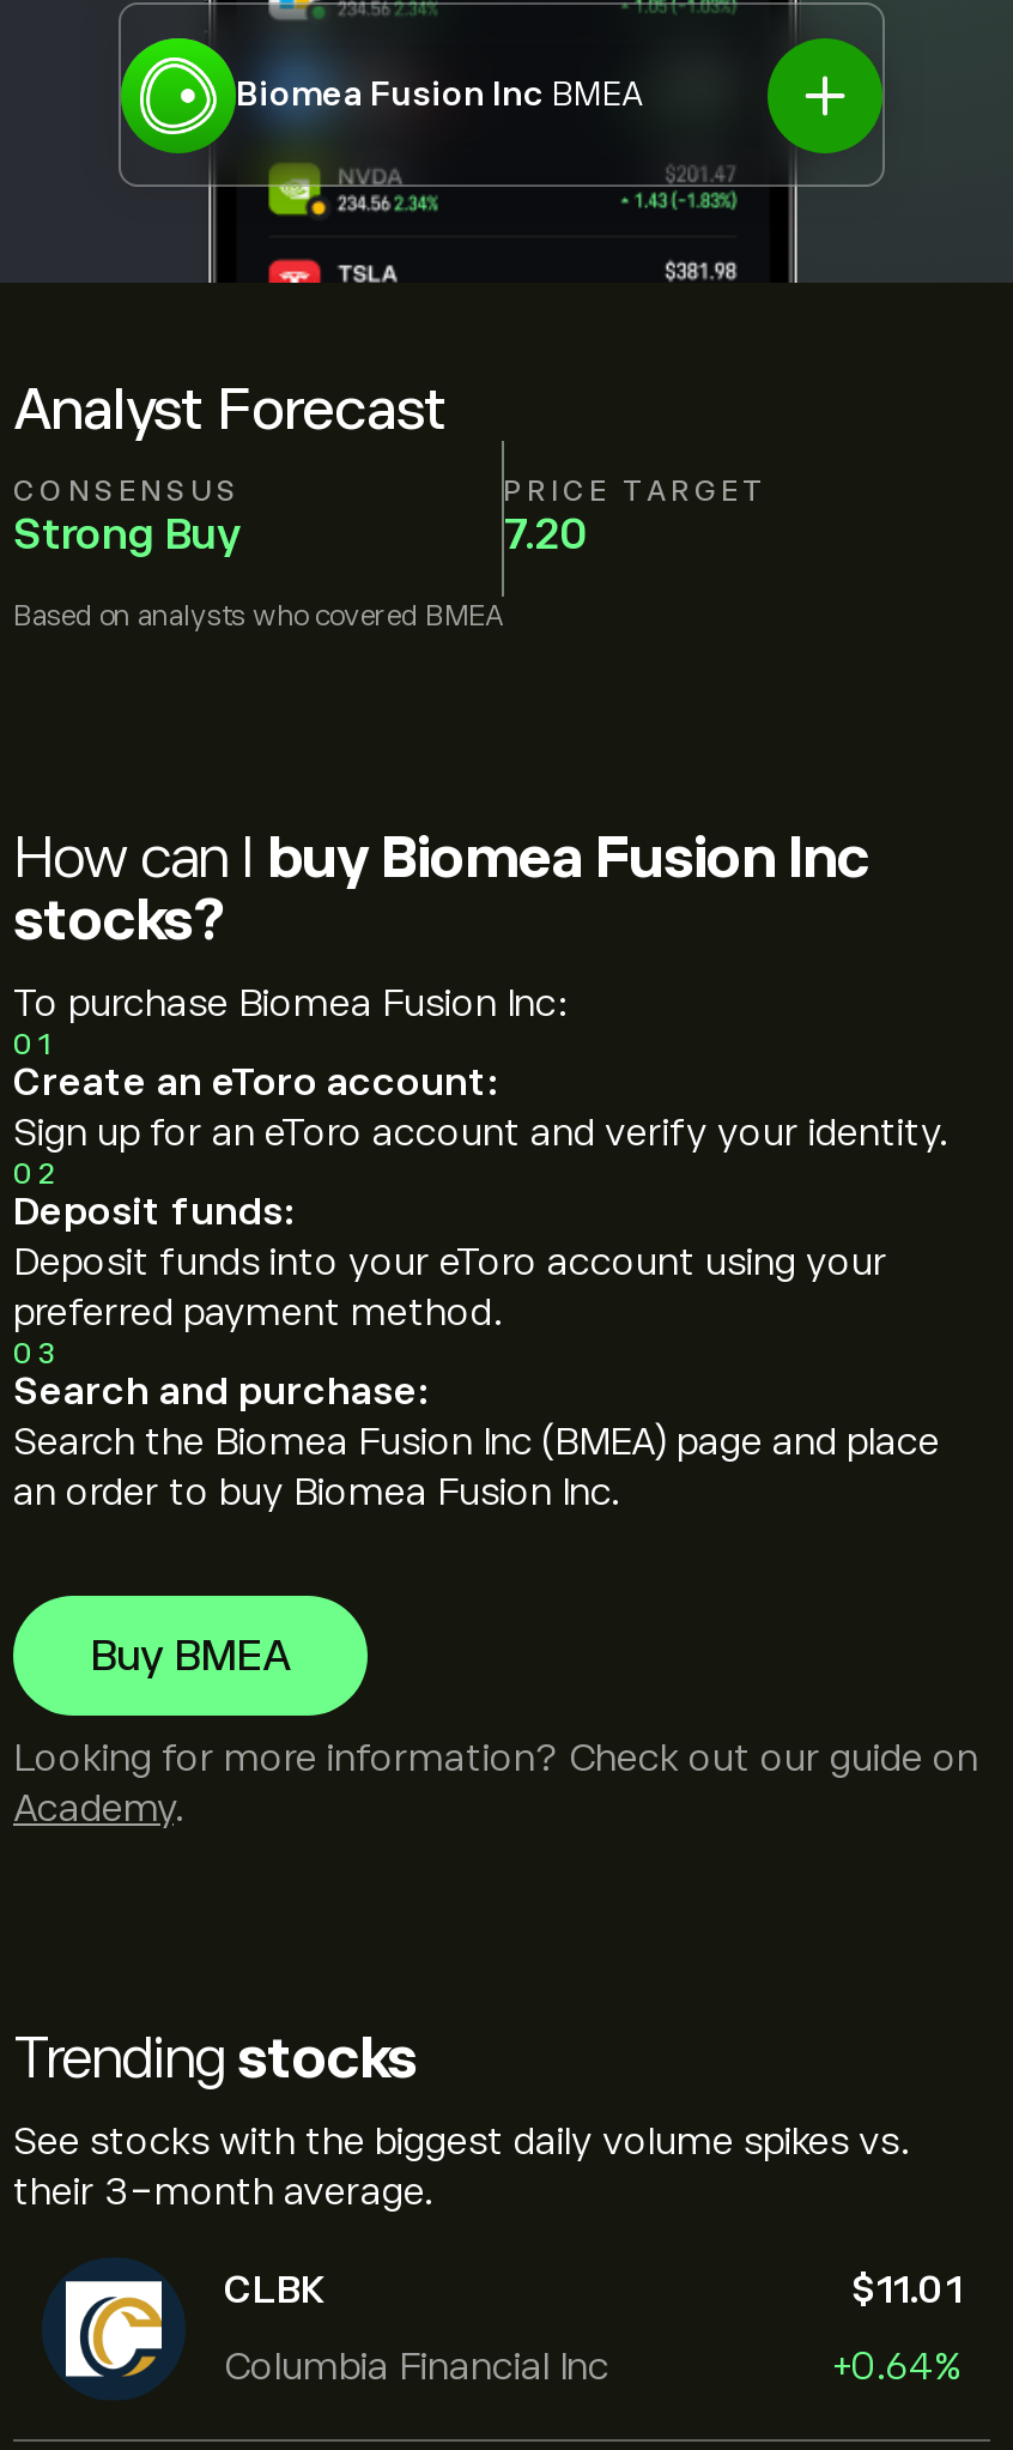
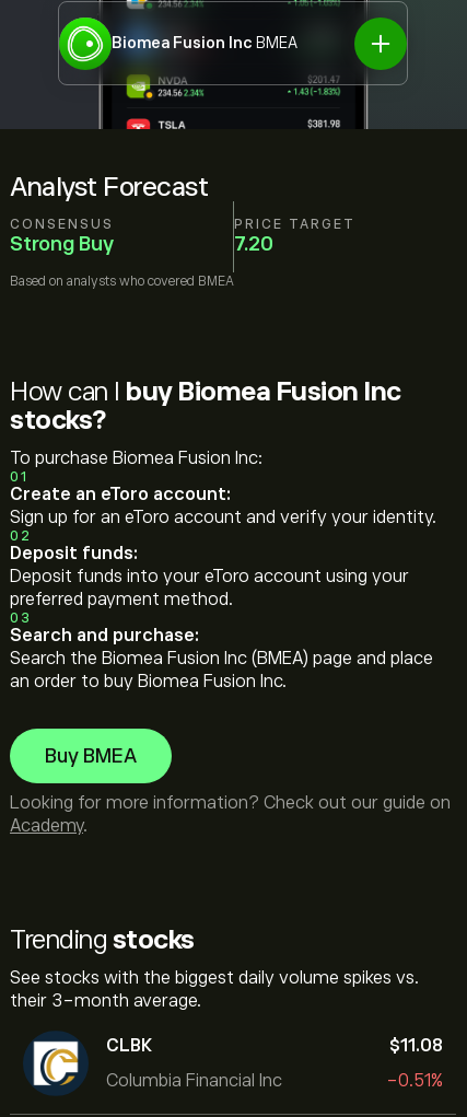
- $11.01
+ $11.08

- +0.64%
+ -0.51%
